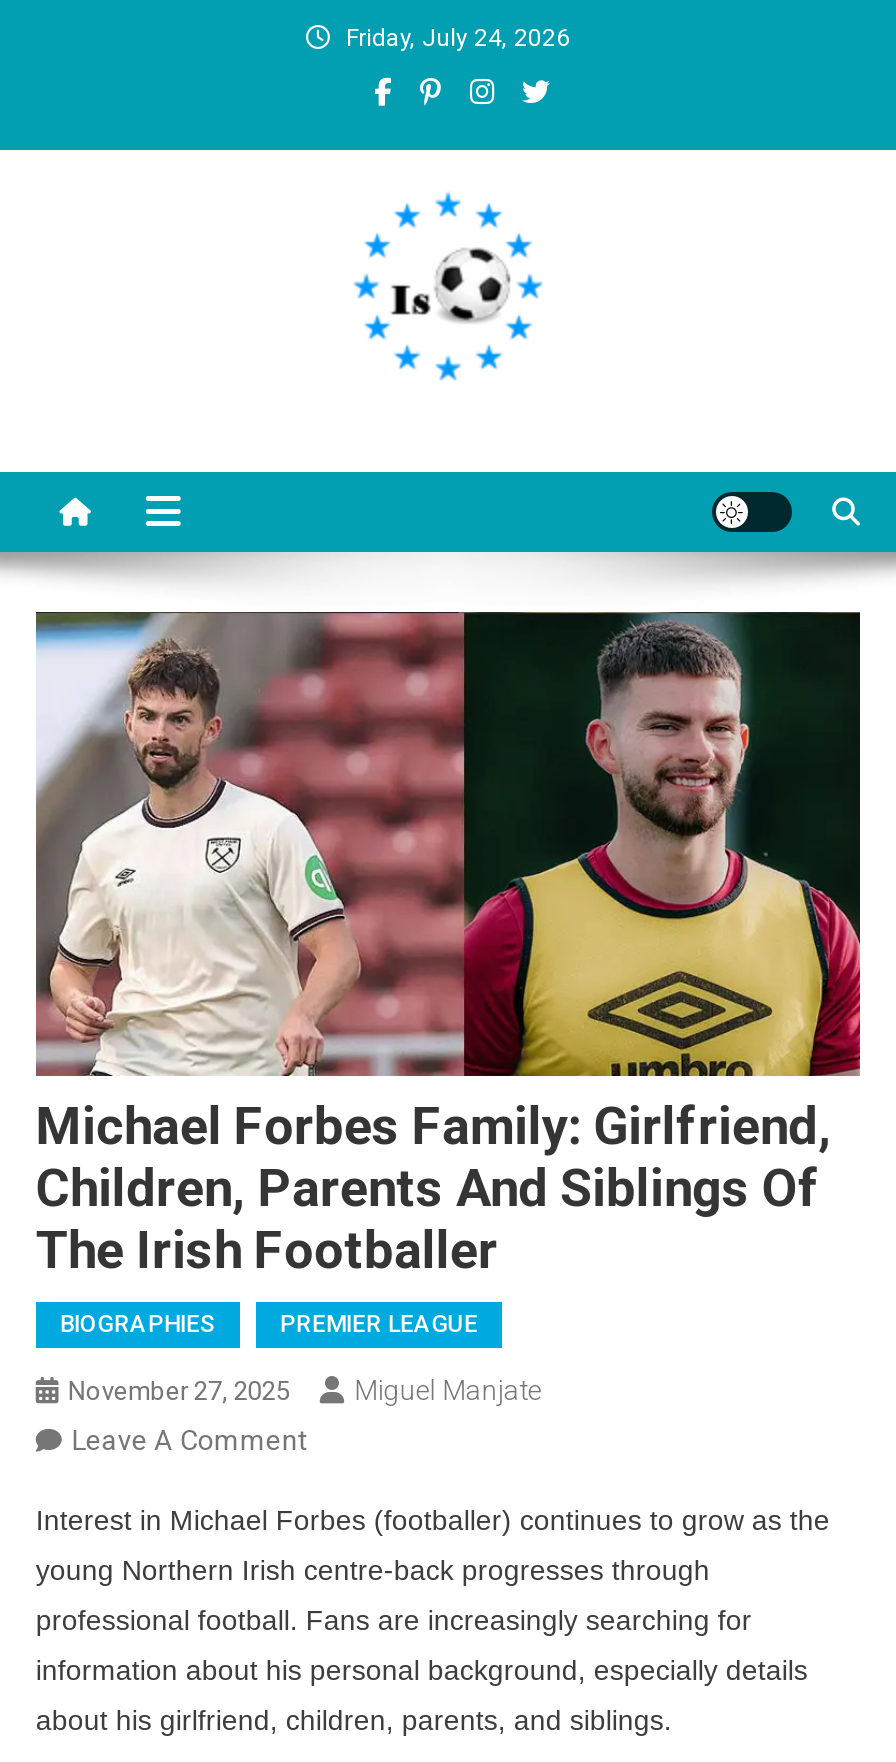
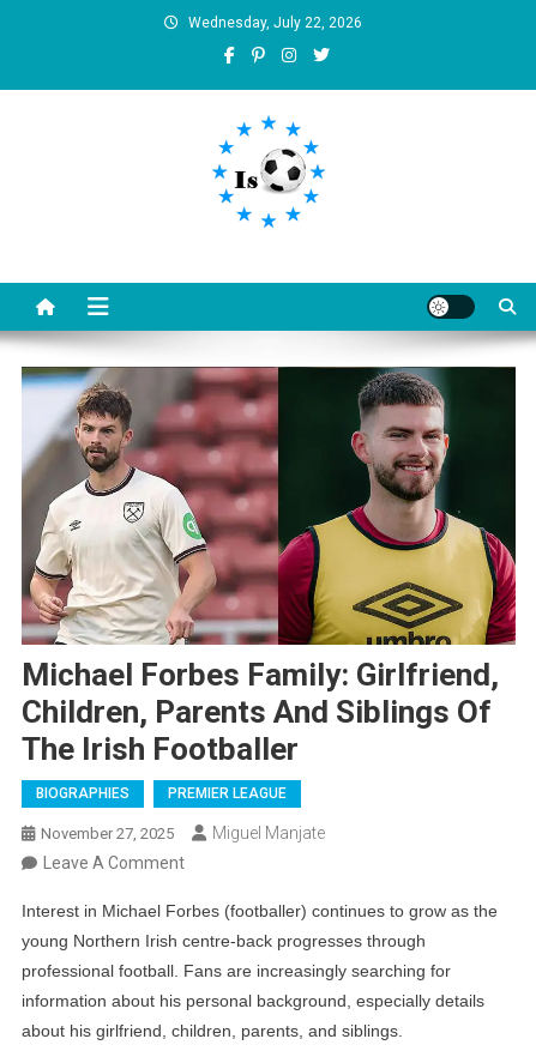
- Friday, July 24, 2026
+ Wednesday, July 22, 2026
